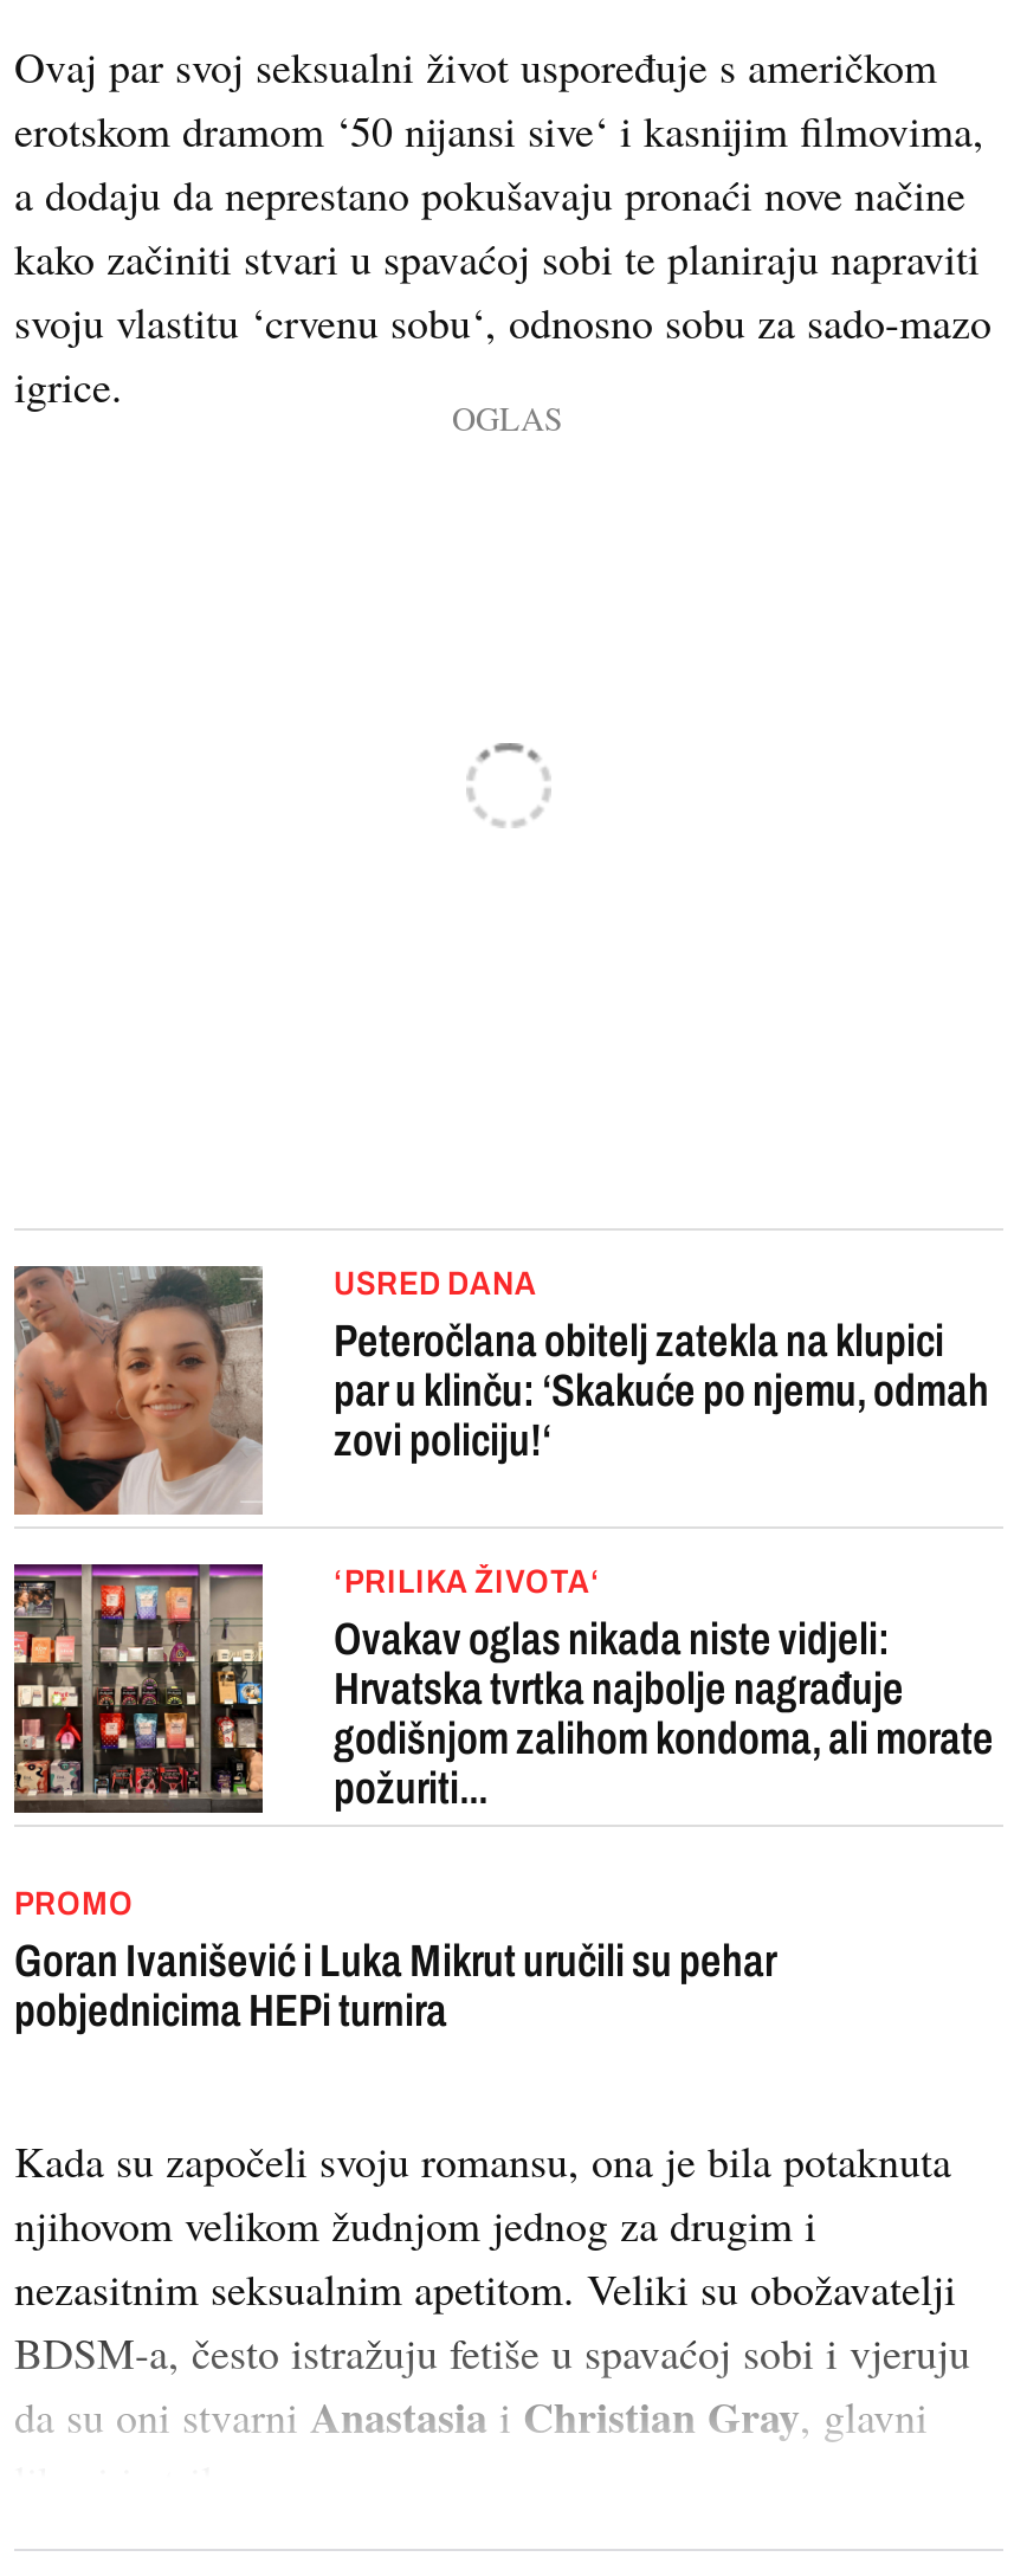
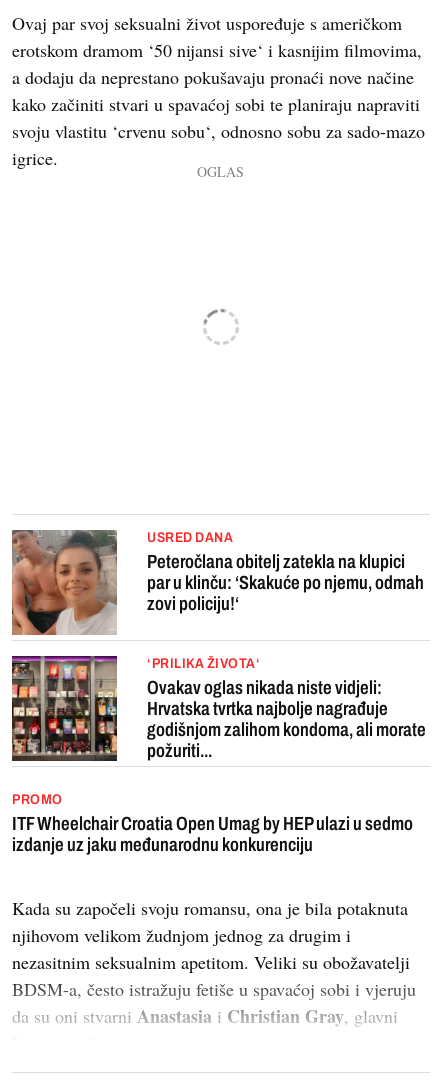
- Goran Ivanišević i Luka Mikrut uručili su pehar
- pobjednicima HEPi turnira
+ ITF Wheelchair Croatia Open Umag by HEP ulazi u sedmo
+ izdanje uz jaku međunarodnu konkurenciju
